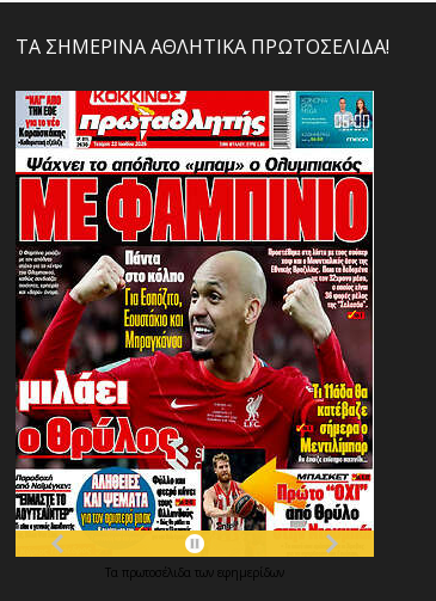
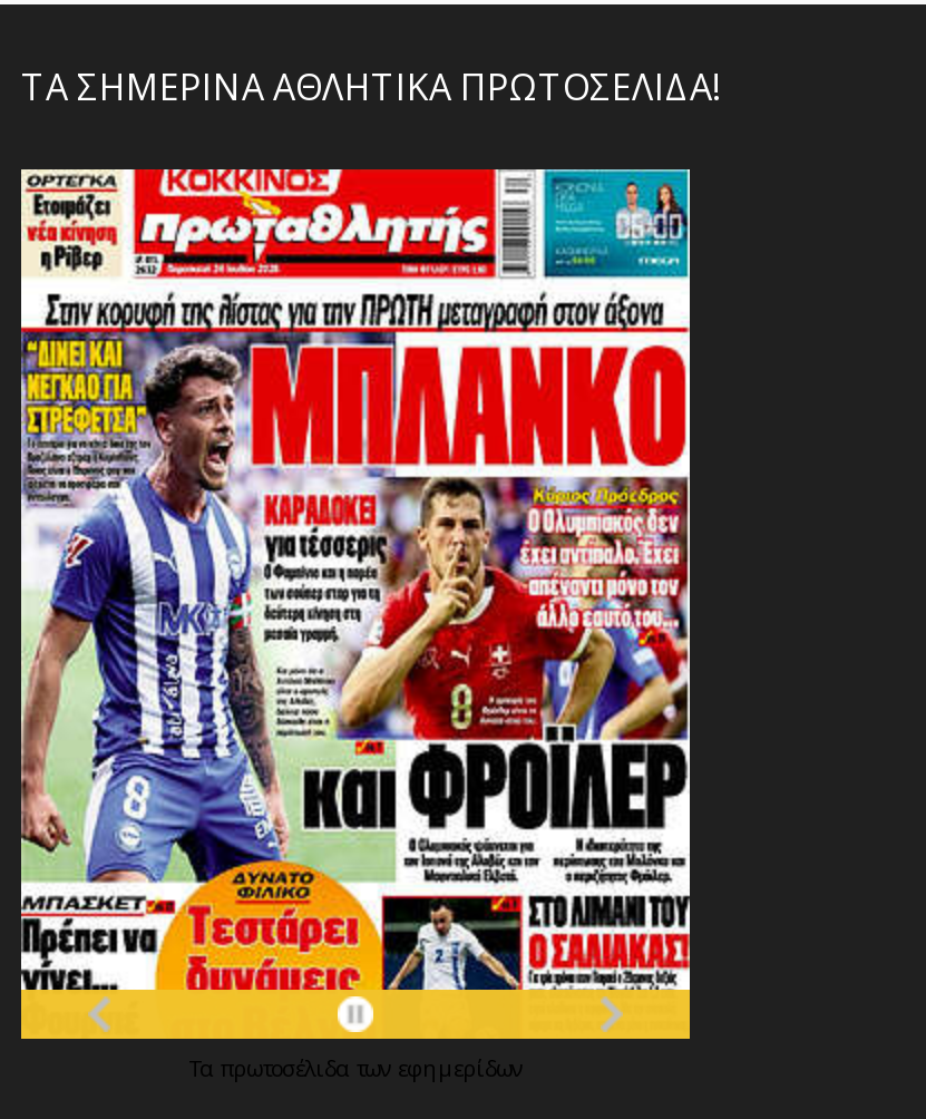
- [image]
+ [image]
